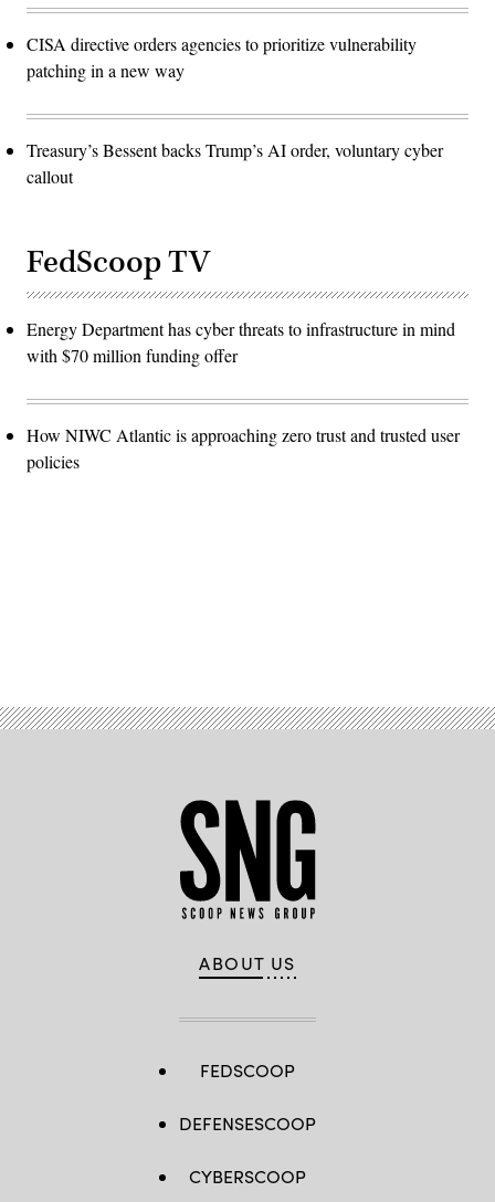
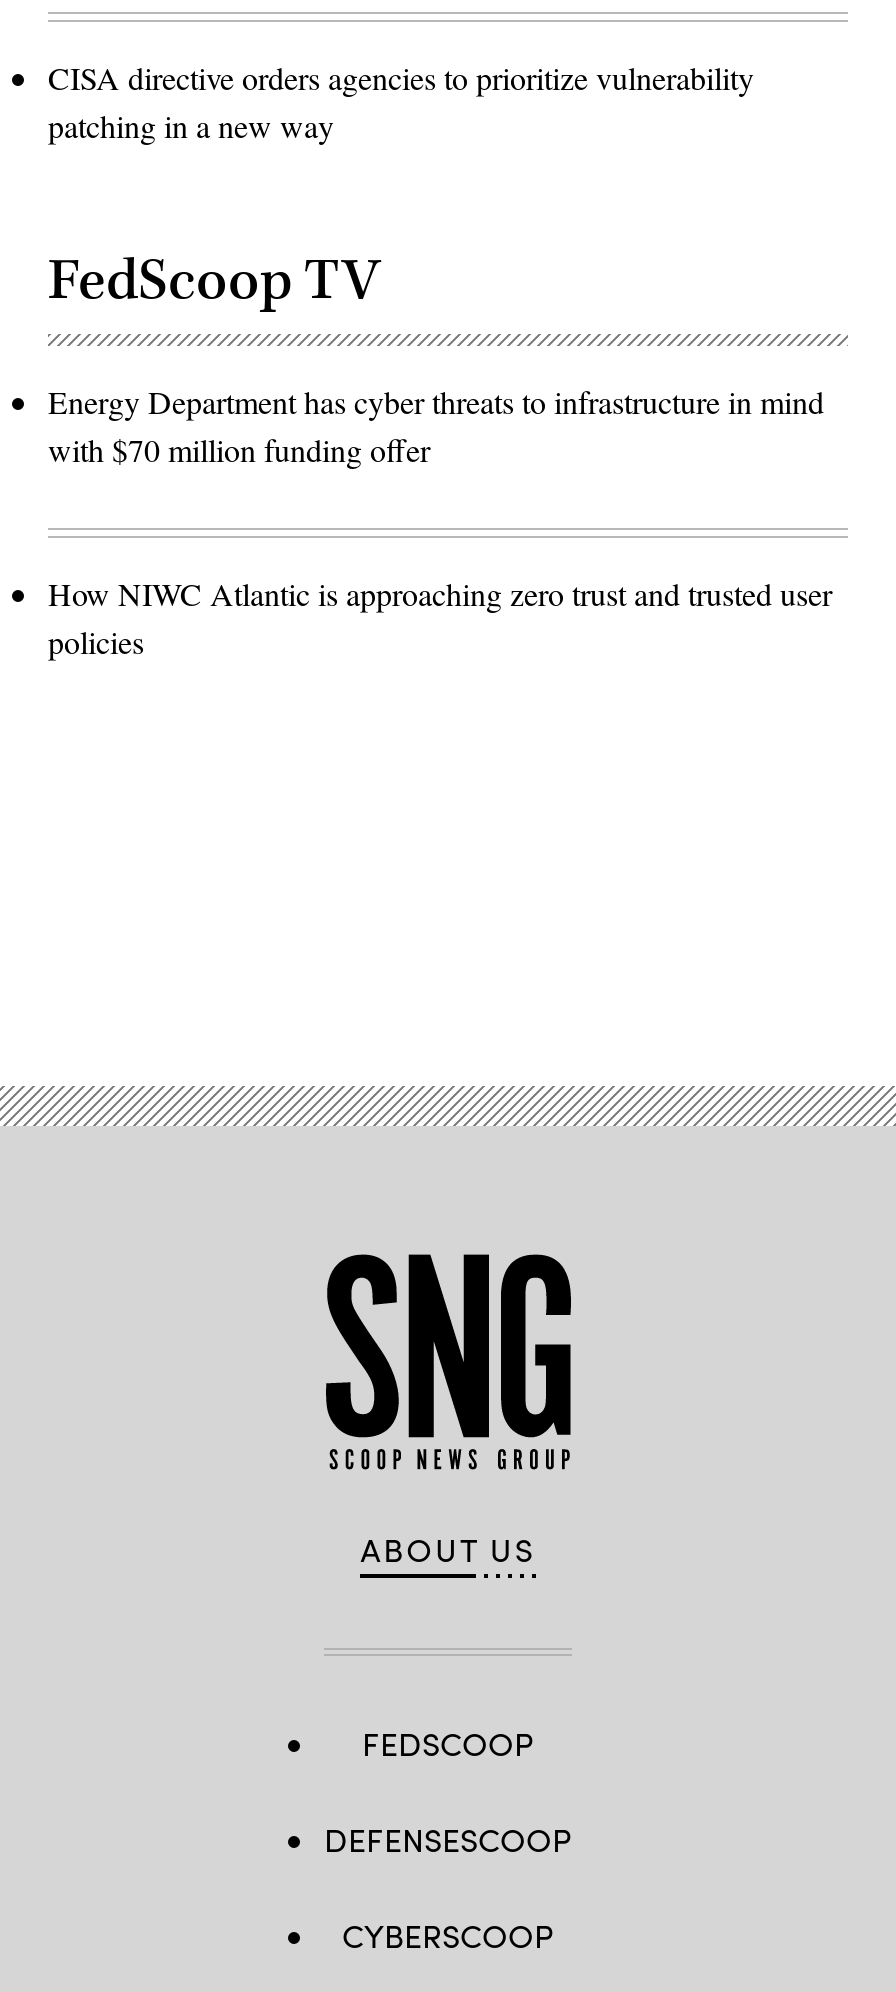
- Treasury’s Bessent backs Trump’s AI order, voluntary cyber
- callout
